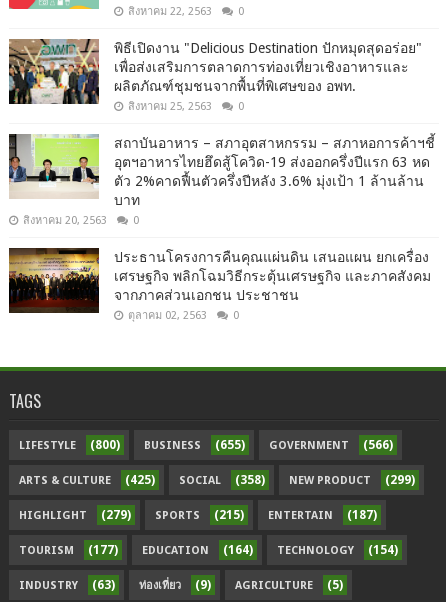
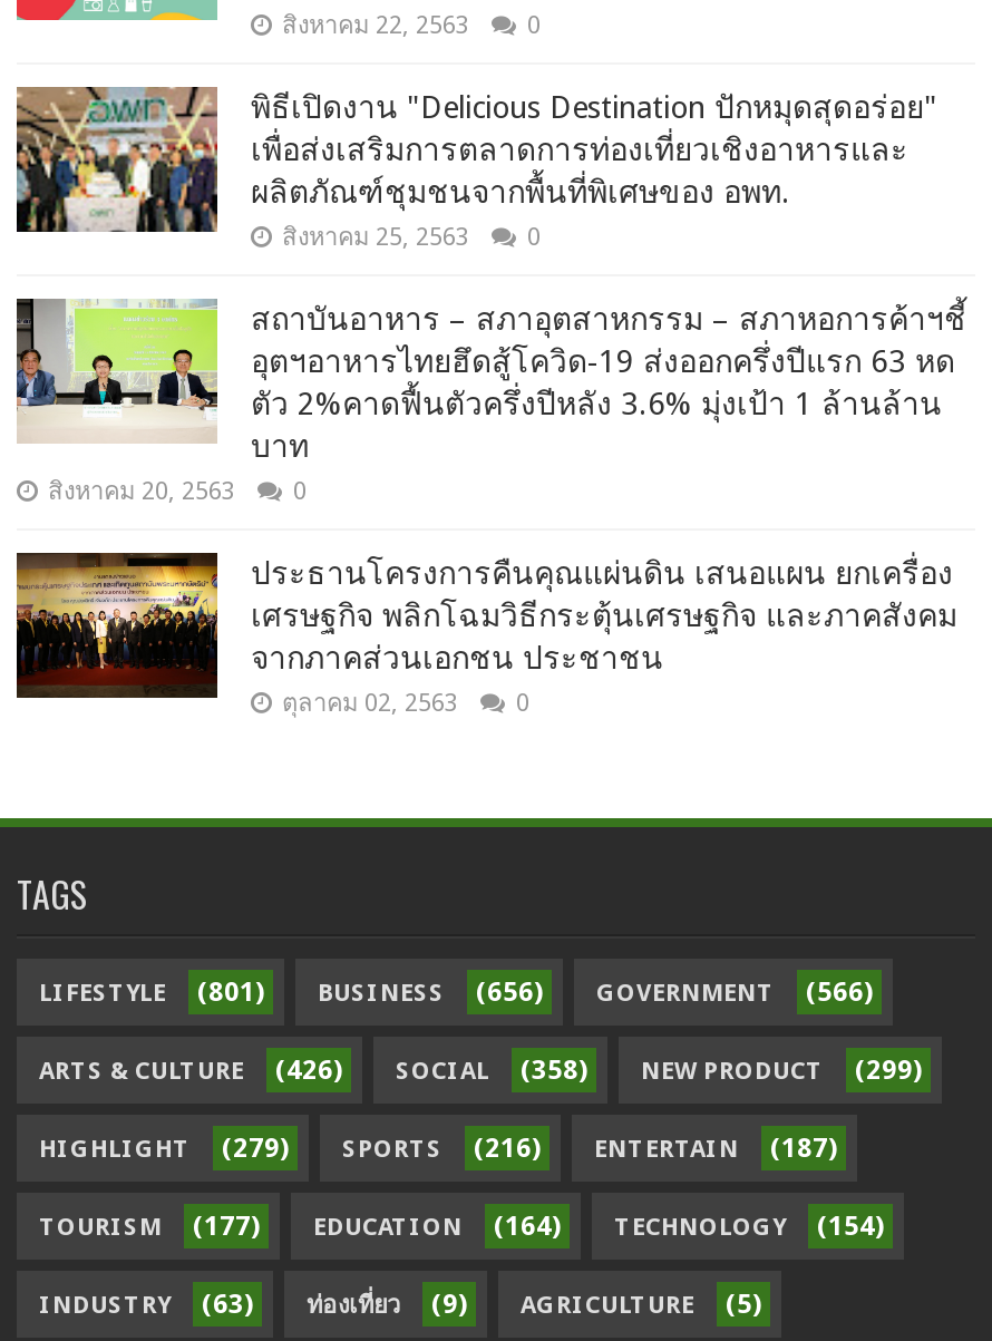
- (800)
+ (801)

- (655)
+ (656)

- ARTS & CULTURE (425) SOCIAL (358) NEW PRODUCT (299)
+ ARTS & CULTURE (426) SOCIAL (358) NEW PRODUCT (299)

- HIGHLIGHT (279) SPORTS (215) ENTERTAIN (187)
+ HIGHLIGHT (279) SPORTS (216) ENTERTAIN (187)
